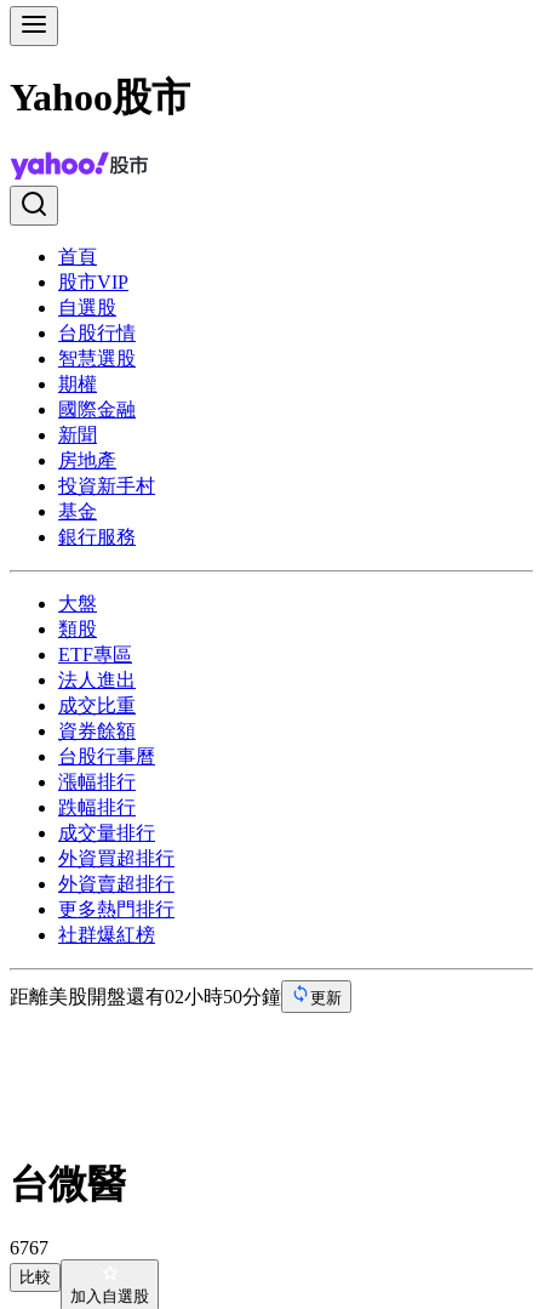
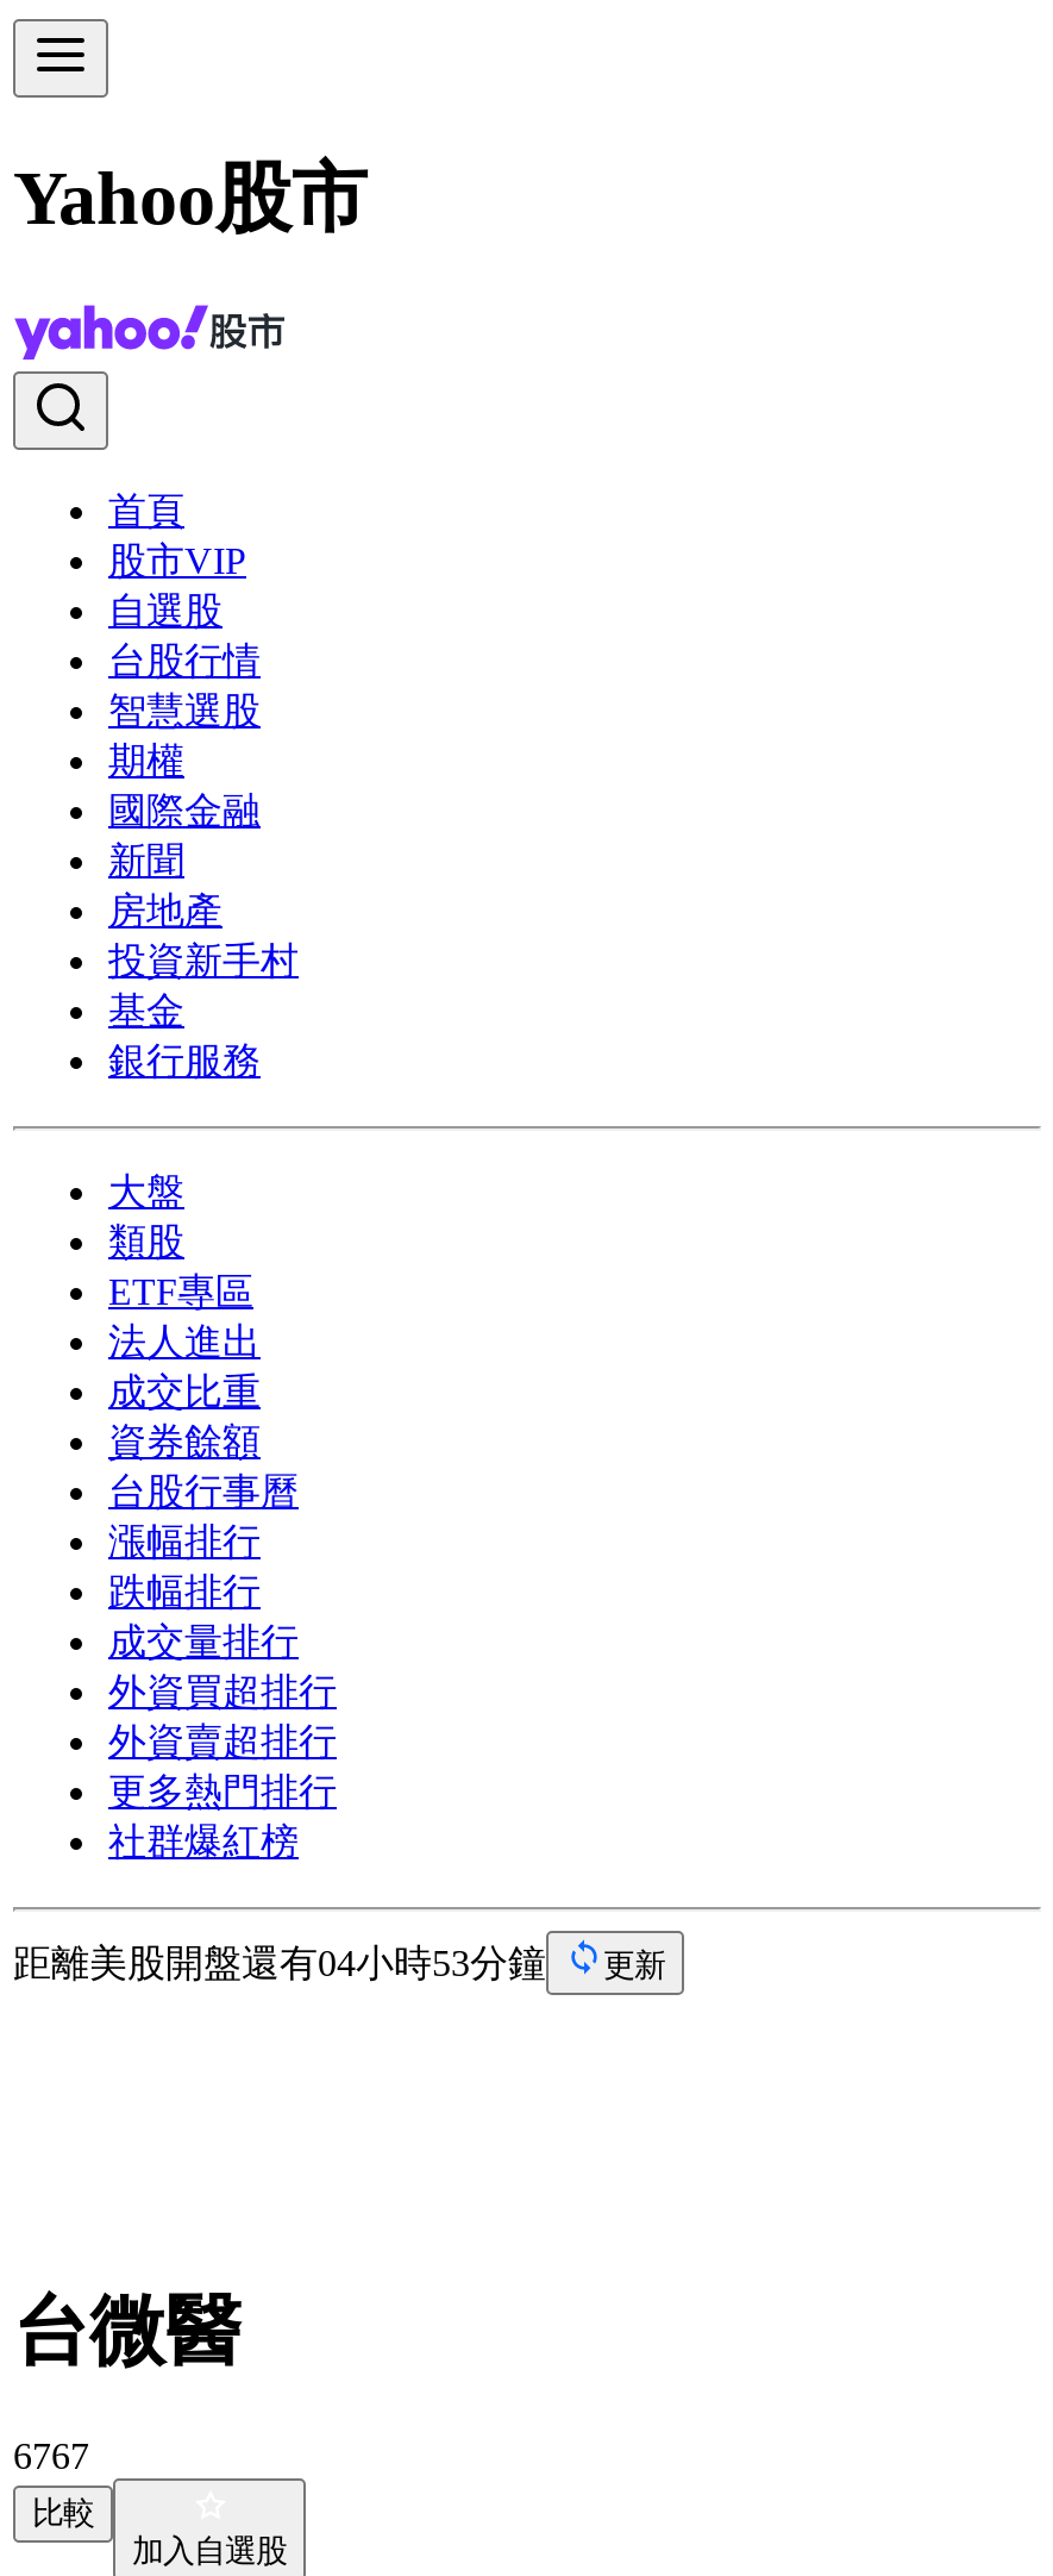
- 距離美股開盤還有02小時50分鐘
+ 距離美股開盤還有04小時53分鐘
